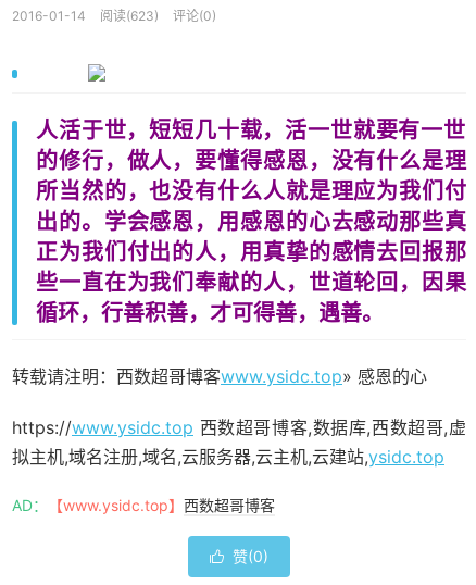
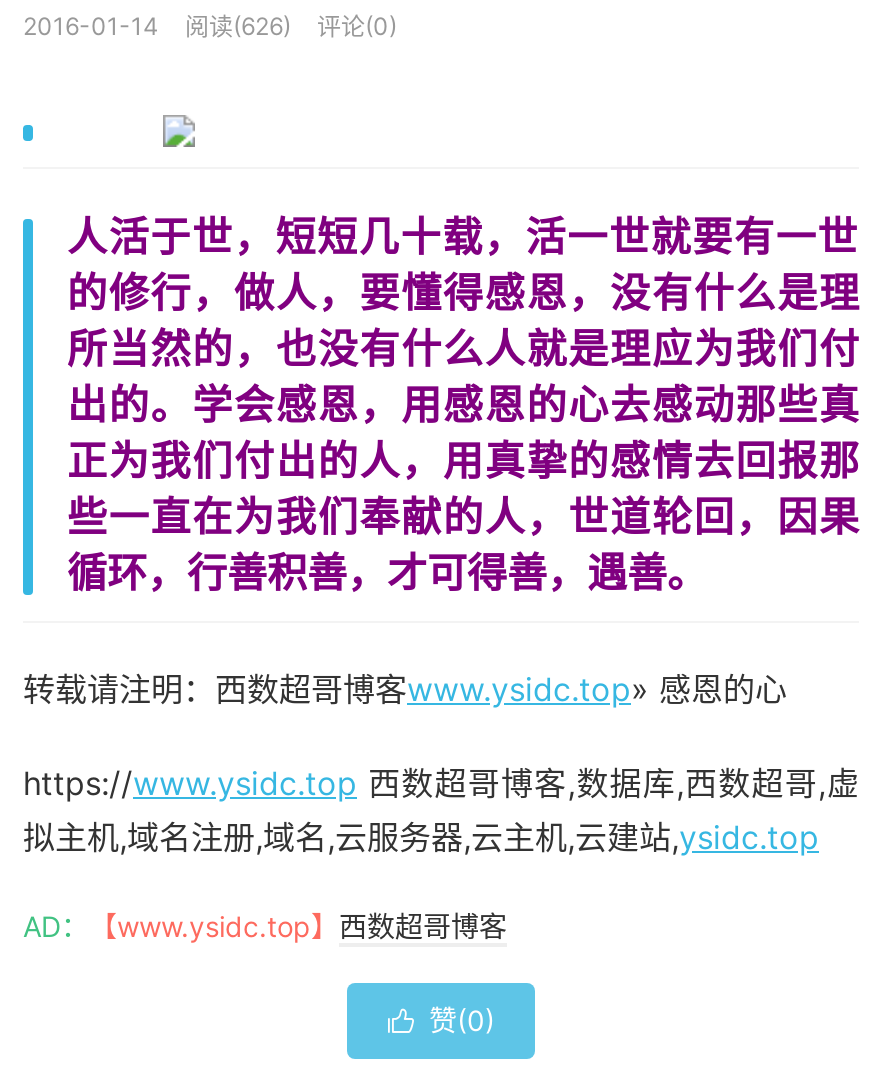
- 2016-01-14 阅读(623) 评论(0)
+ 2016-01-14 阅读(626) 评论(0)
